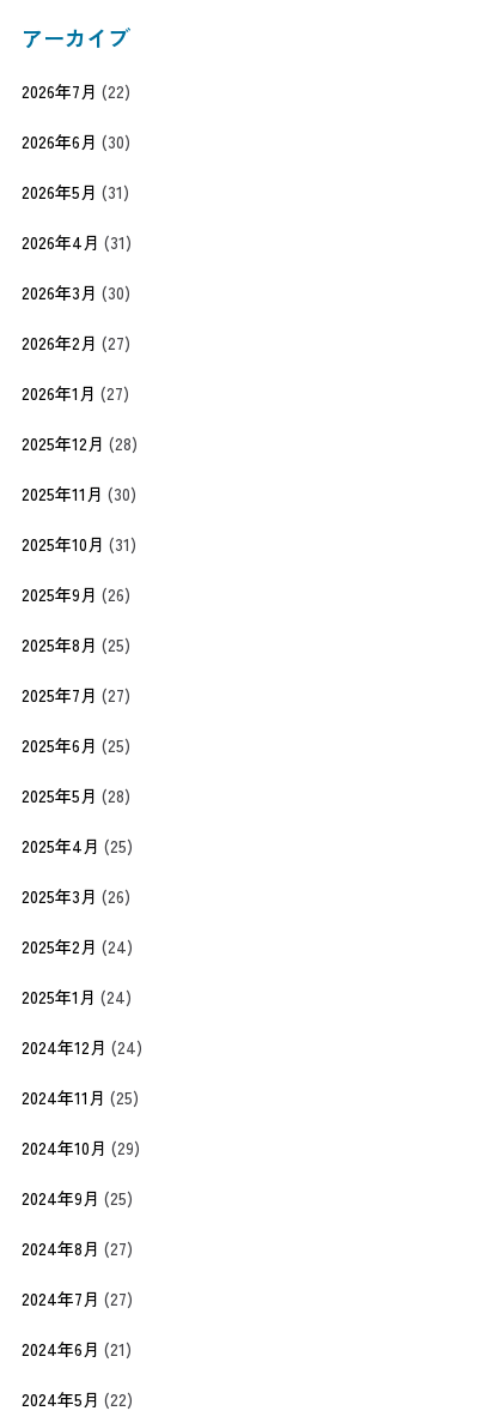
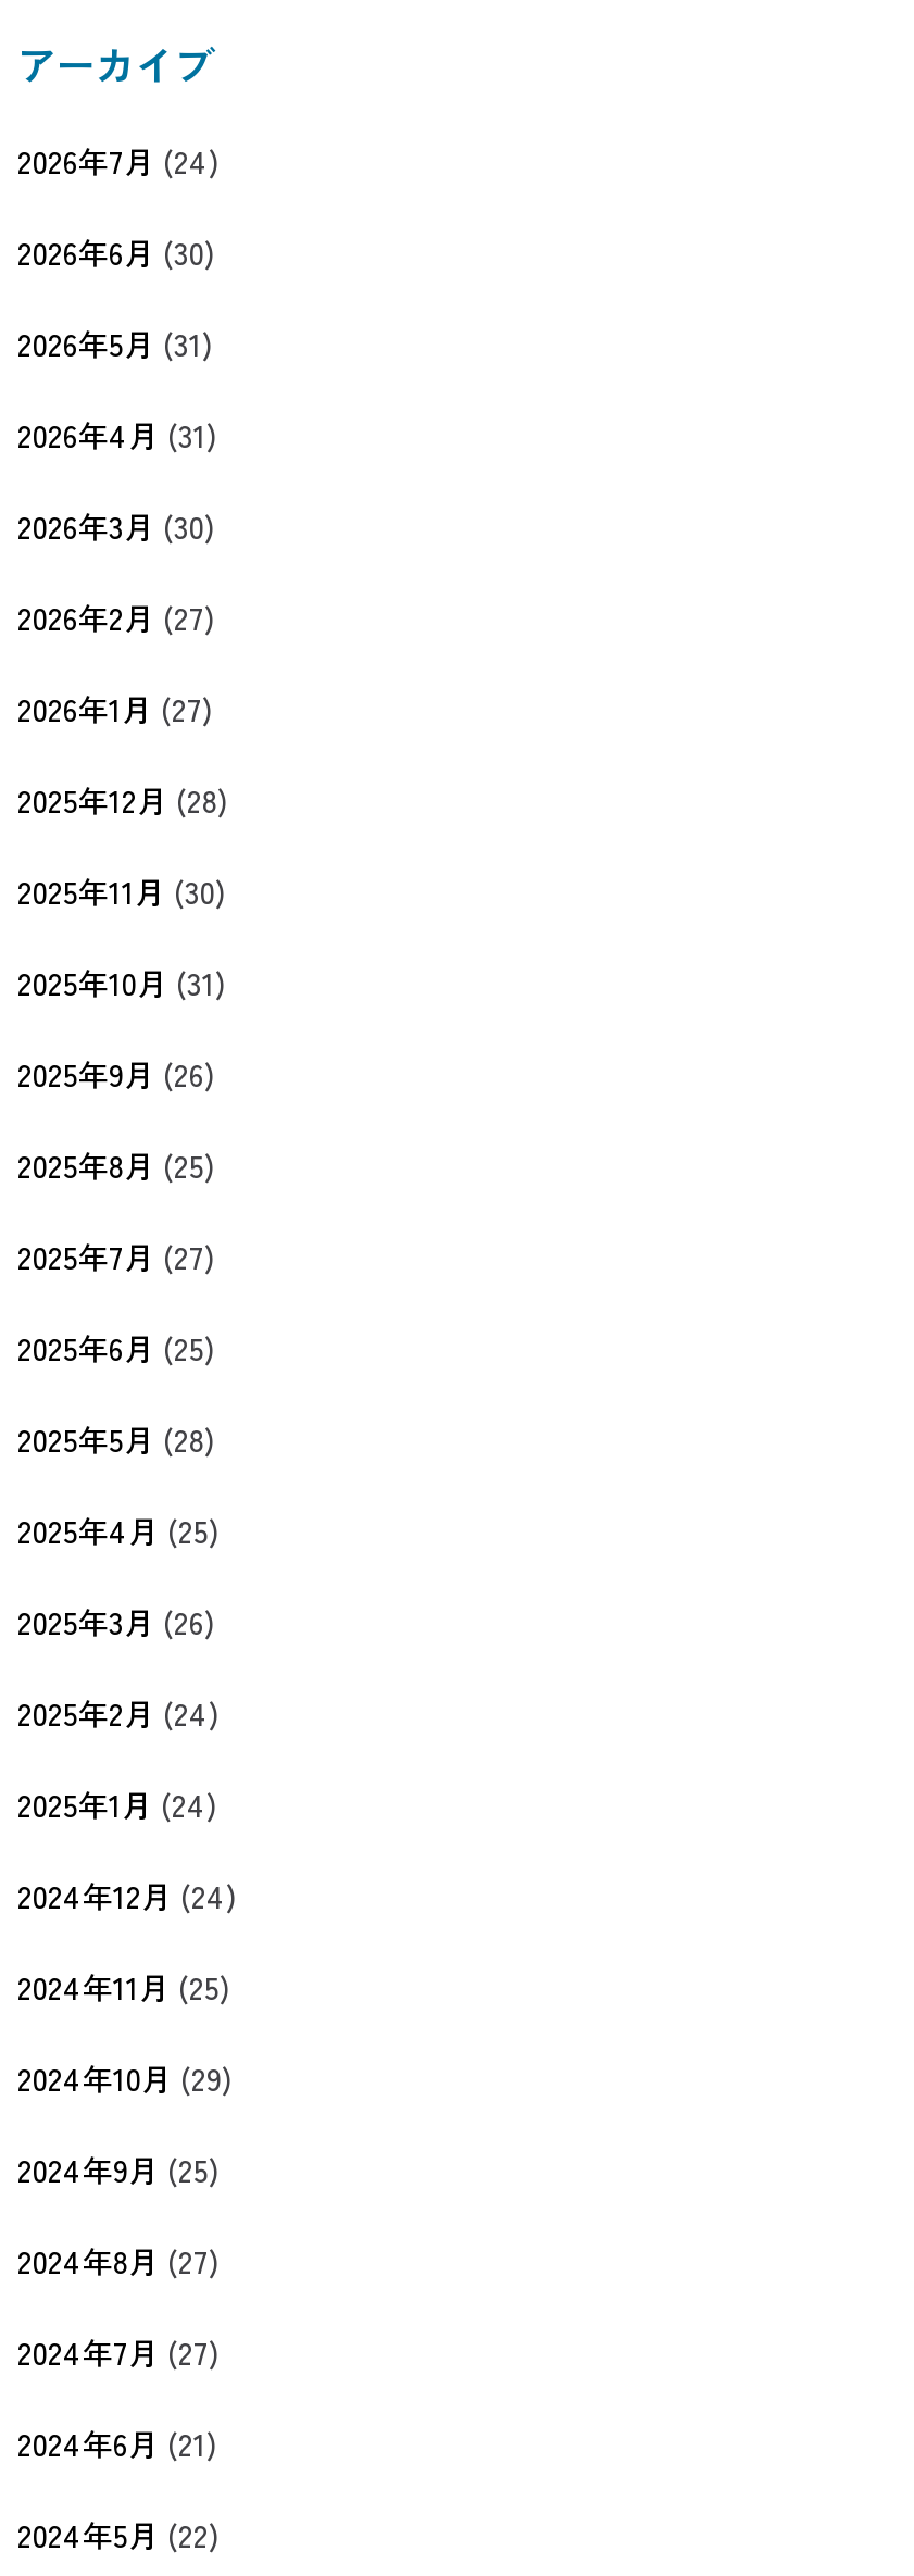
- 2026年7月(22)
+ 2026年7月(24)
